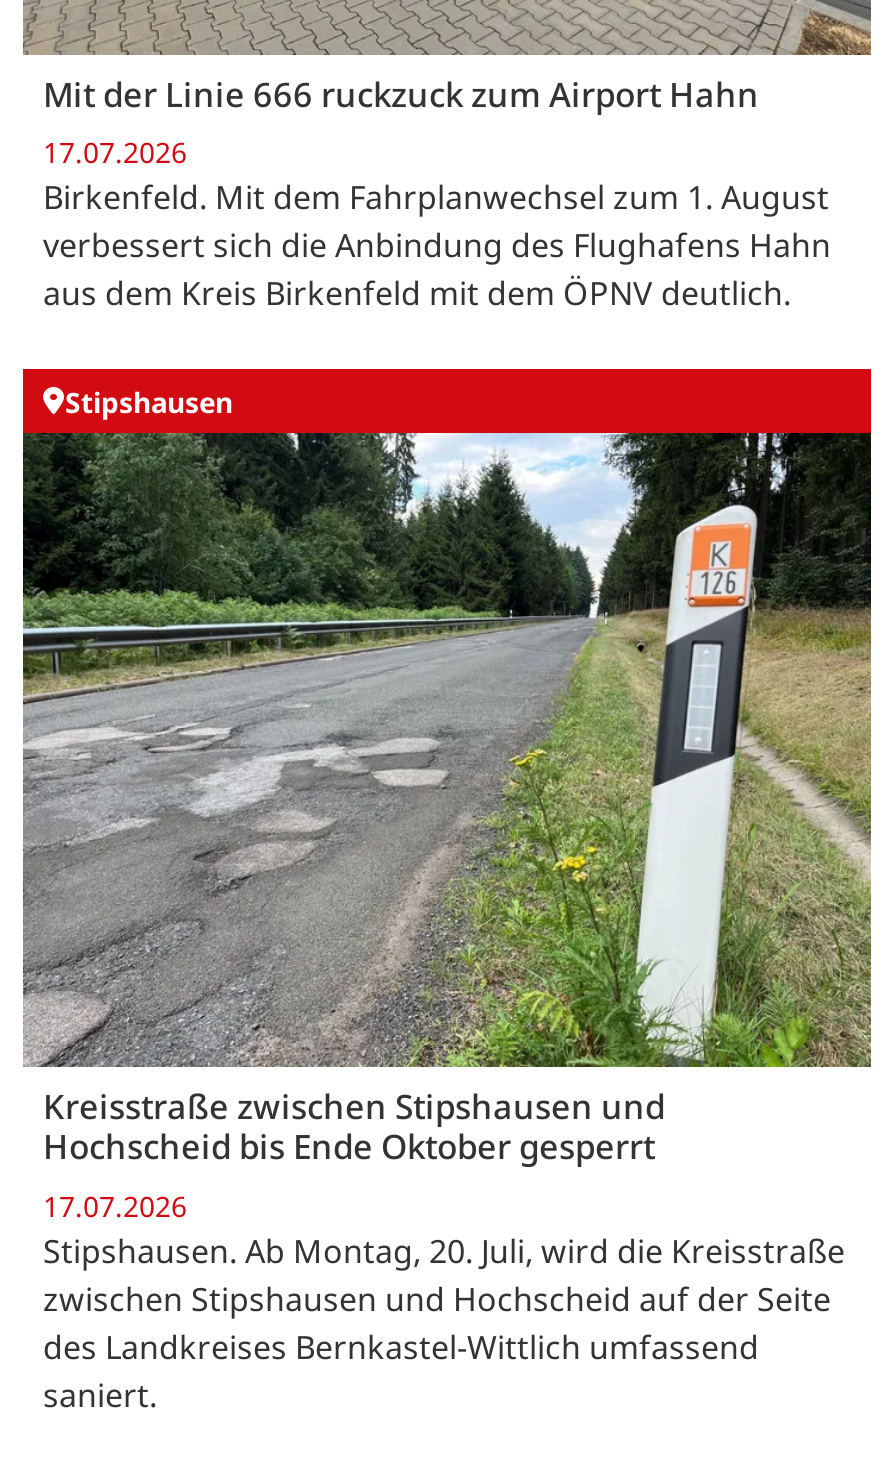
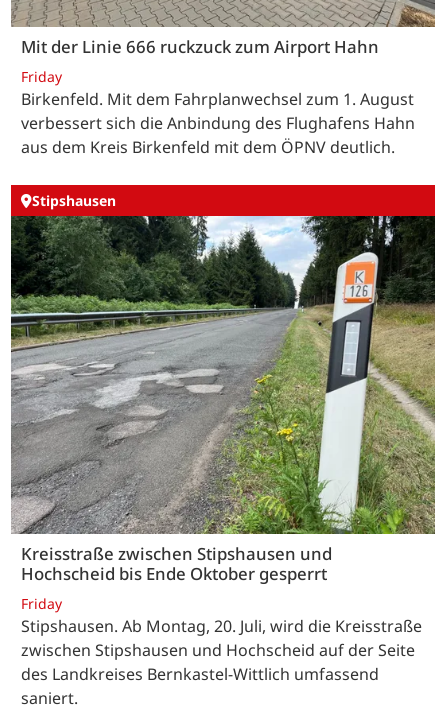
- 17.07.2026
+ Friday

- 17.07.2026
+ Friday
